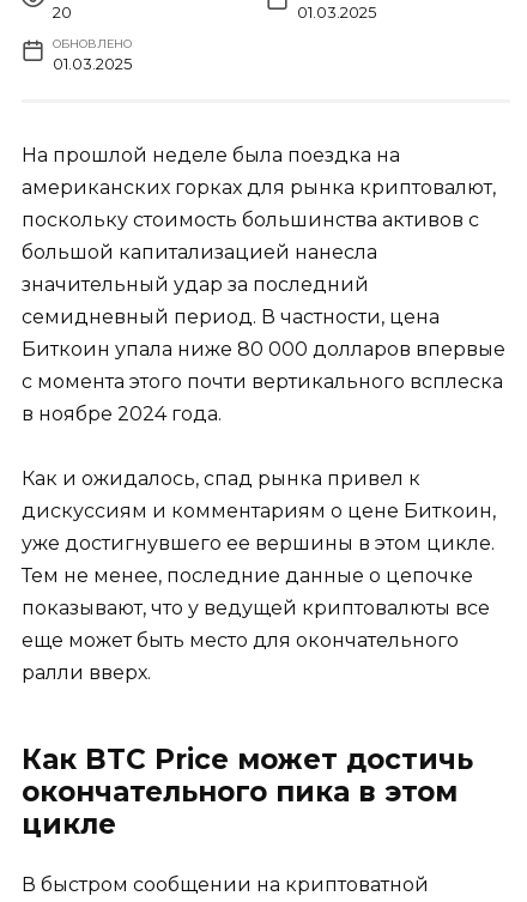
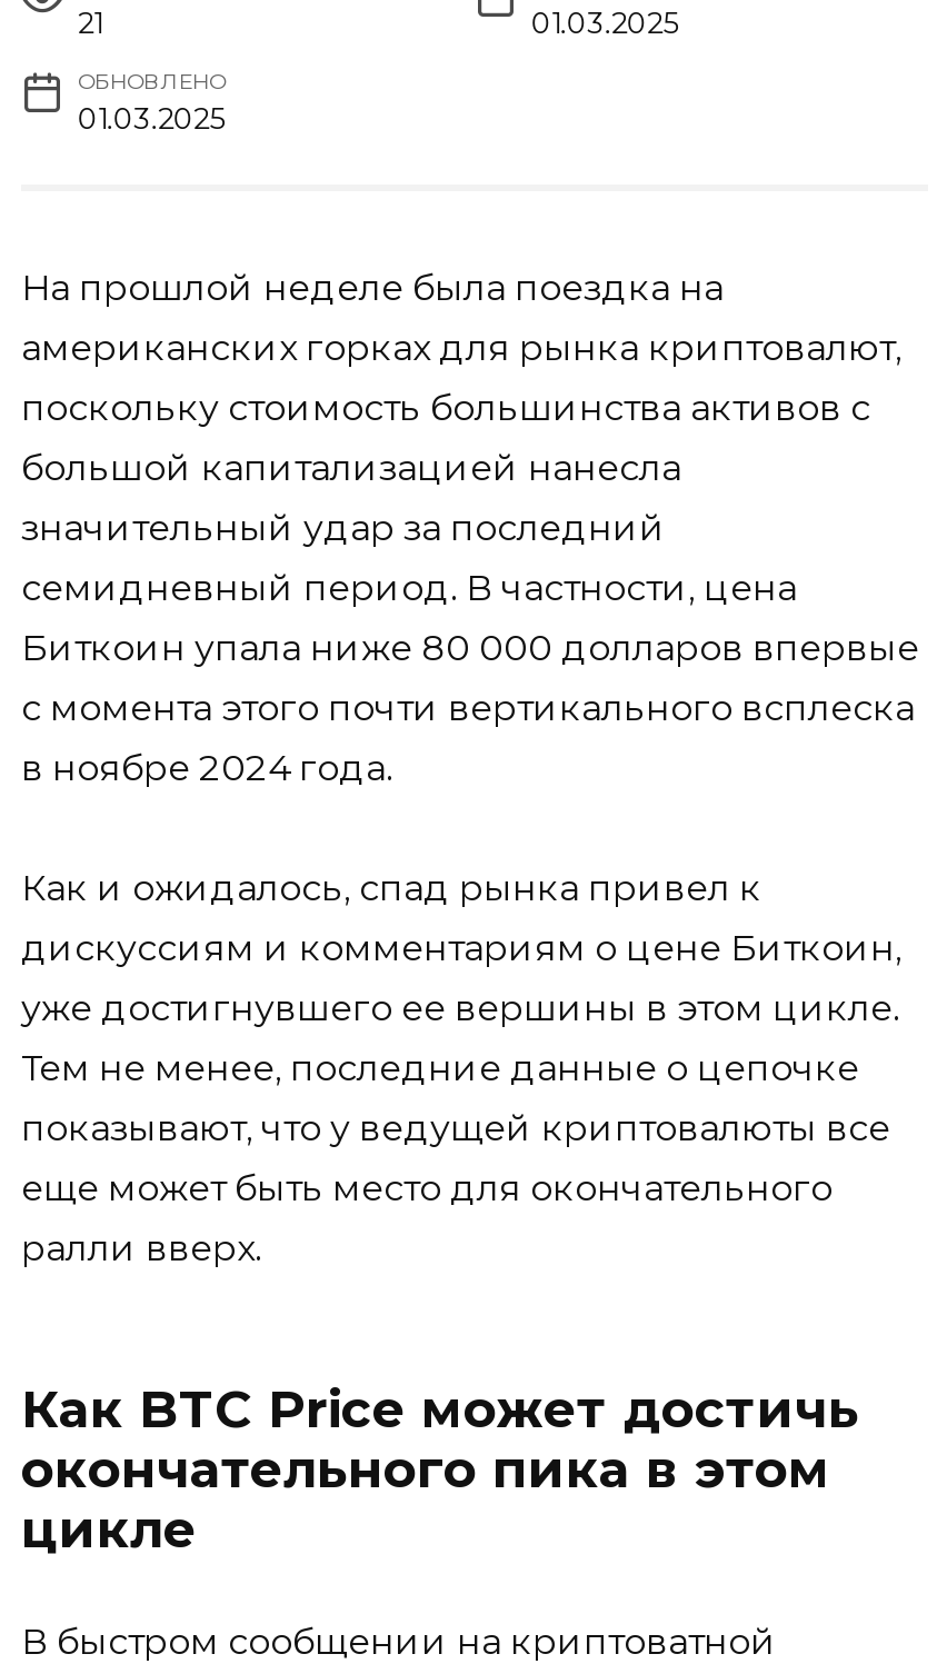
- 20
+ 21
